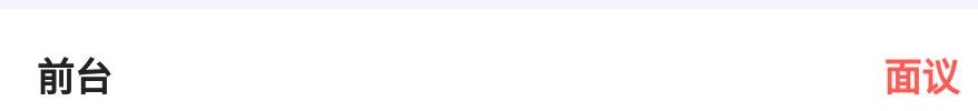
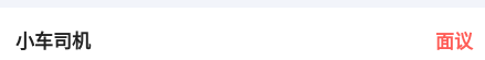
- 前台
+ 小车司机
